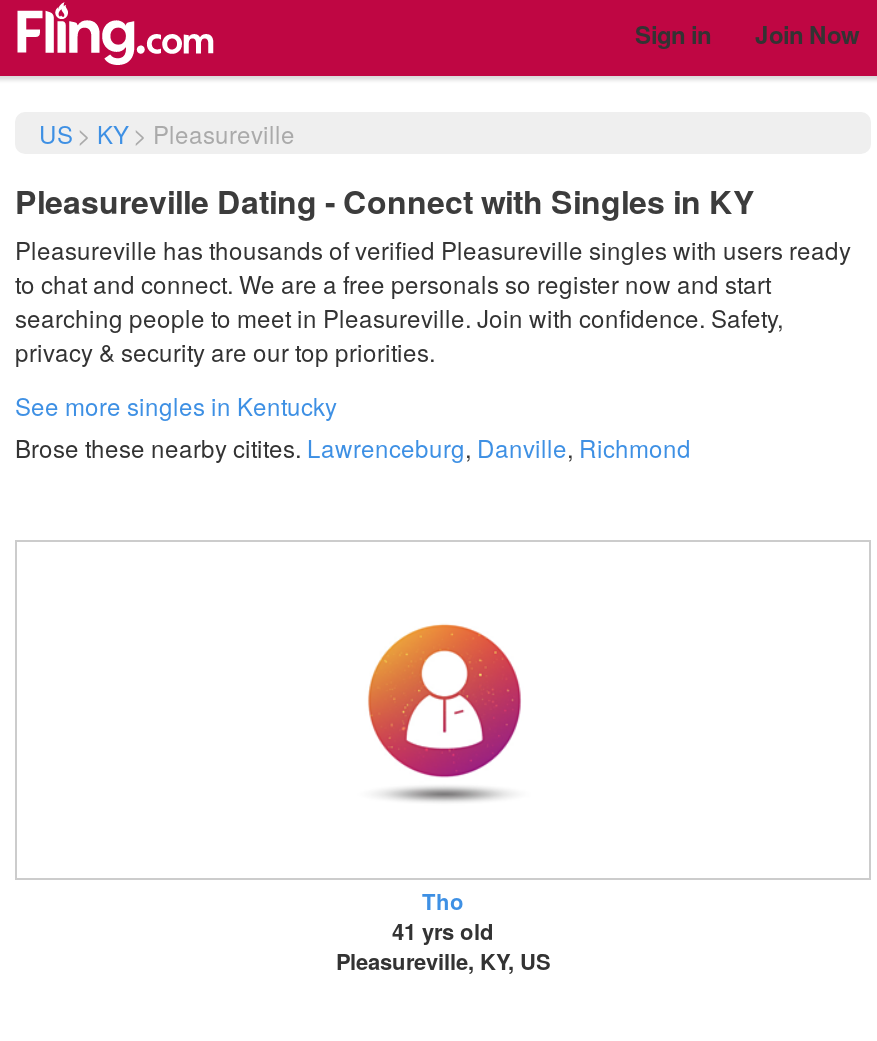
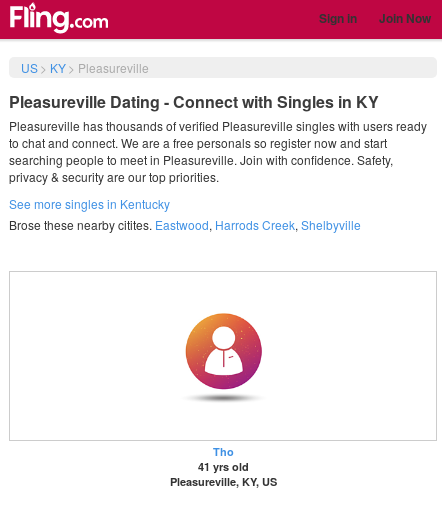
- Brose these nearby citites. Lawrenceburg, Danville, Richmond
+ Brose these nearby citites. Eastwood, Harrods Creek, Shelbyville
